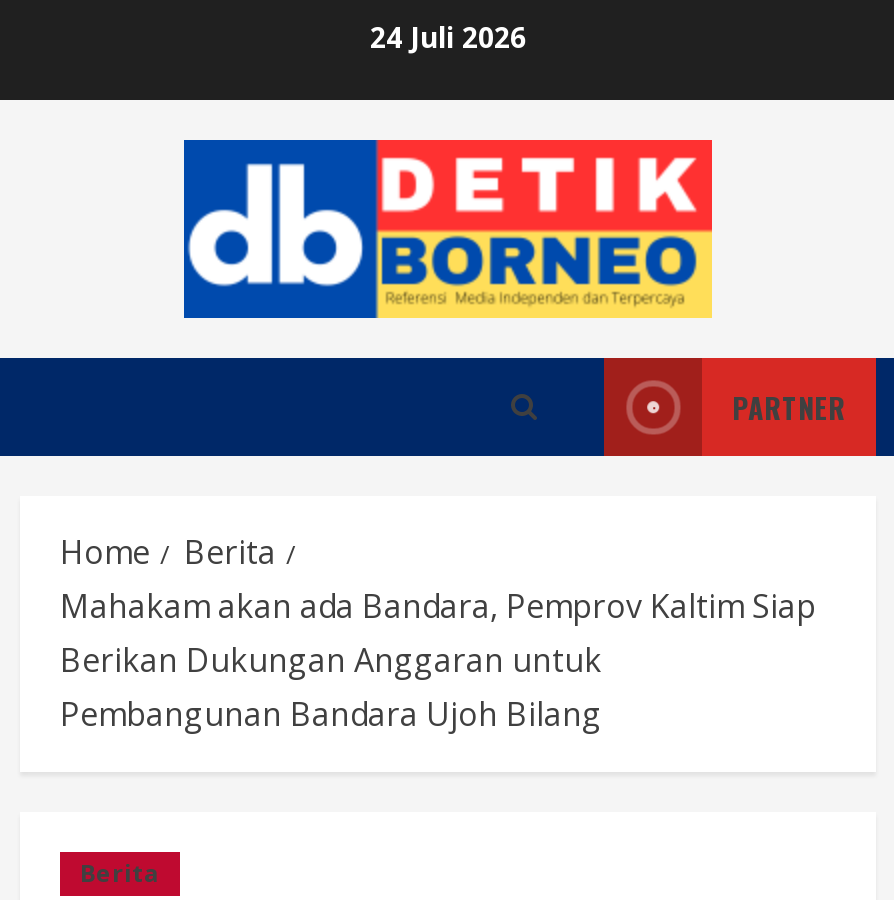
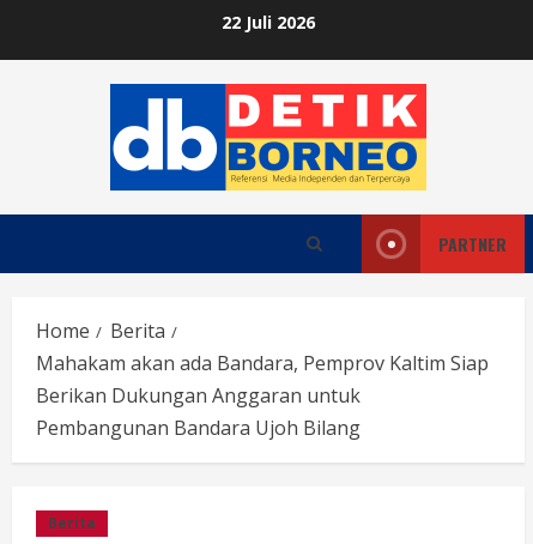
- 24 Juli 2026
+ 22 Juli 2026
